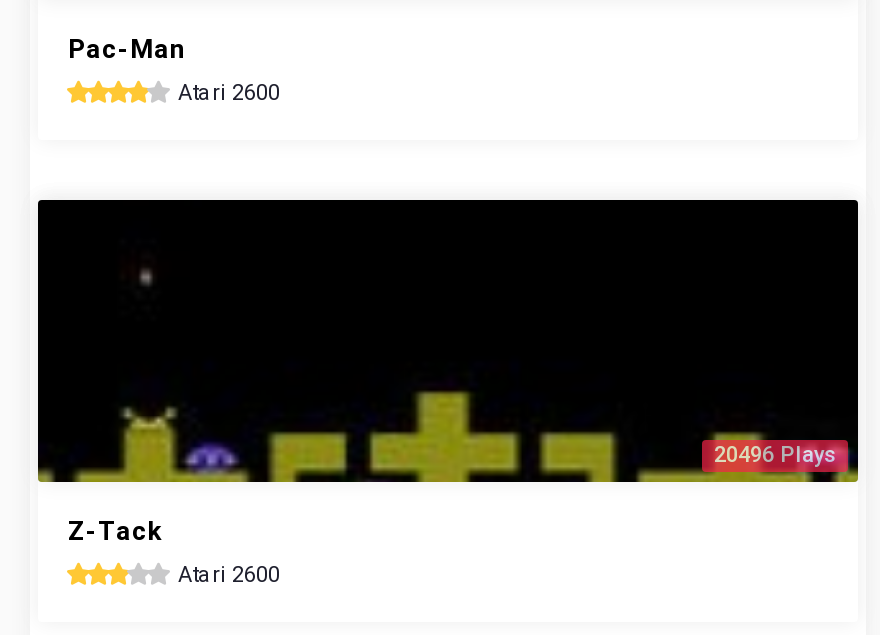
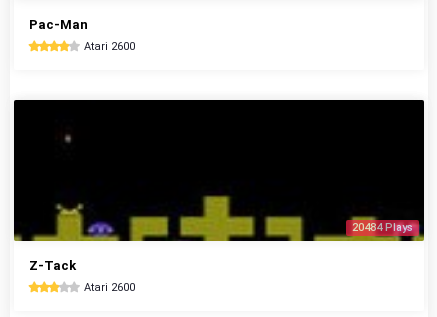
- 20496 Plays
+ 20484 Plays
